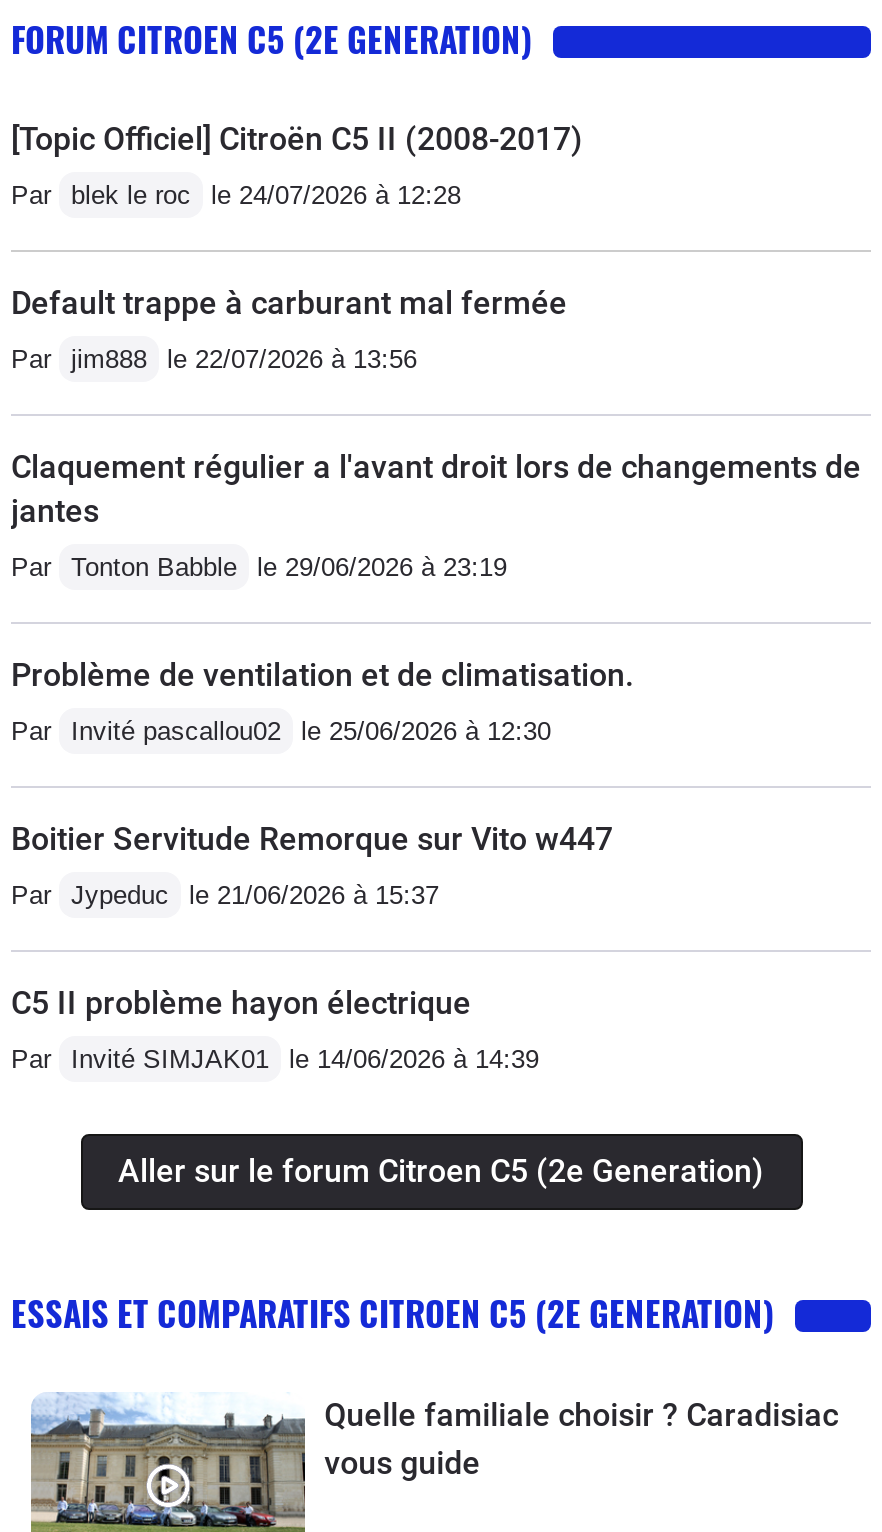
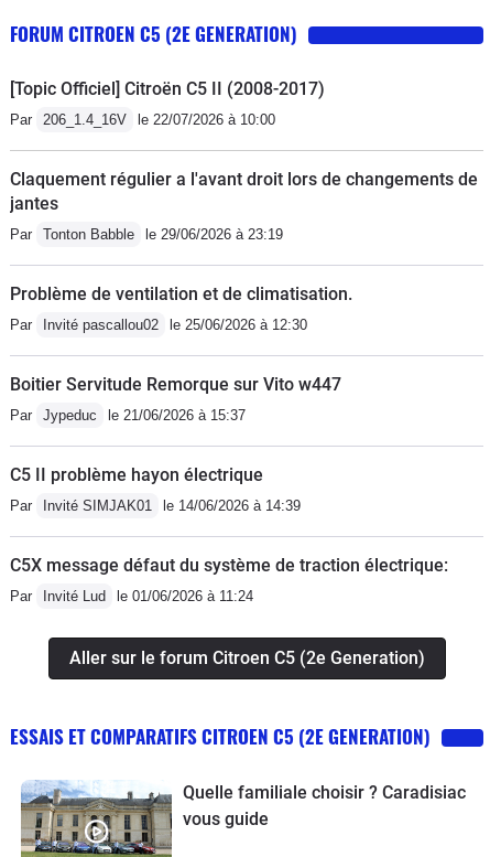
- Par blek le roc le 24/07/2026 à 12:28
- Default trappe à carburant mal fermée
- Par jim888 le 22/07/2026 à 13:56
+ Par 206_1.4_16V le 22/07/2026 à 10:00

moved up: Claquement régulier a l'avant droit lors de changements de | jantes | Par Tonton Babble le 29/06/2026 à 23:19 | Problème de ventilation et de climatisation. | Par Invité pascallou02 le 25/06/2026 à 12:30 | Boitier Servitude Remorque sur Vito w447 | Par Jypeduc le 21/06/2026 à 15:37 | C5 II problème hayon électrique

+ C5X message défaut du système de traction électrique:
+ Par Invité Lud le 01/06/2026 à 11:24
